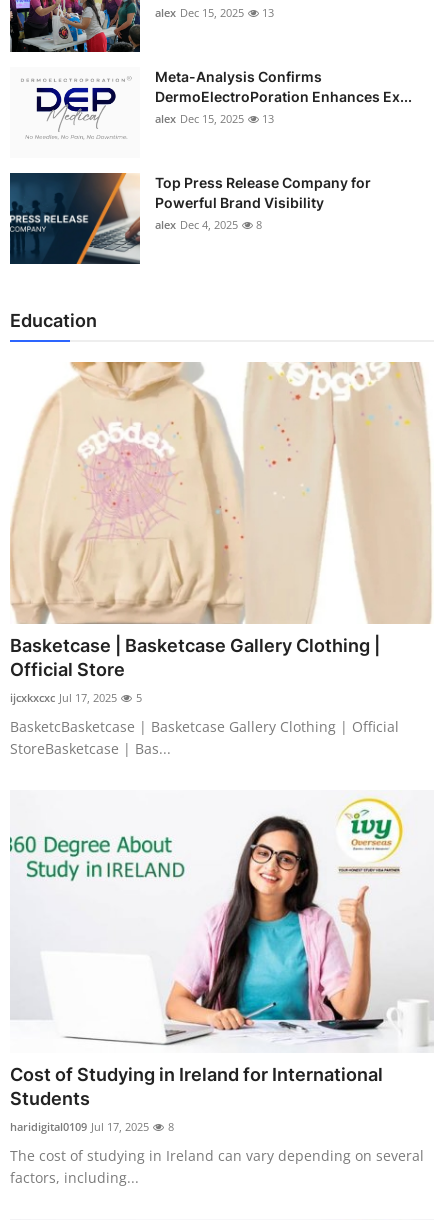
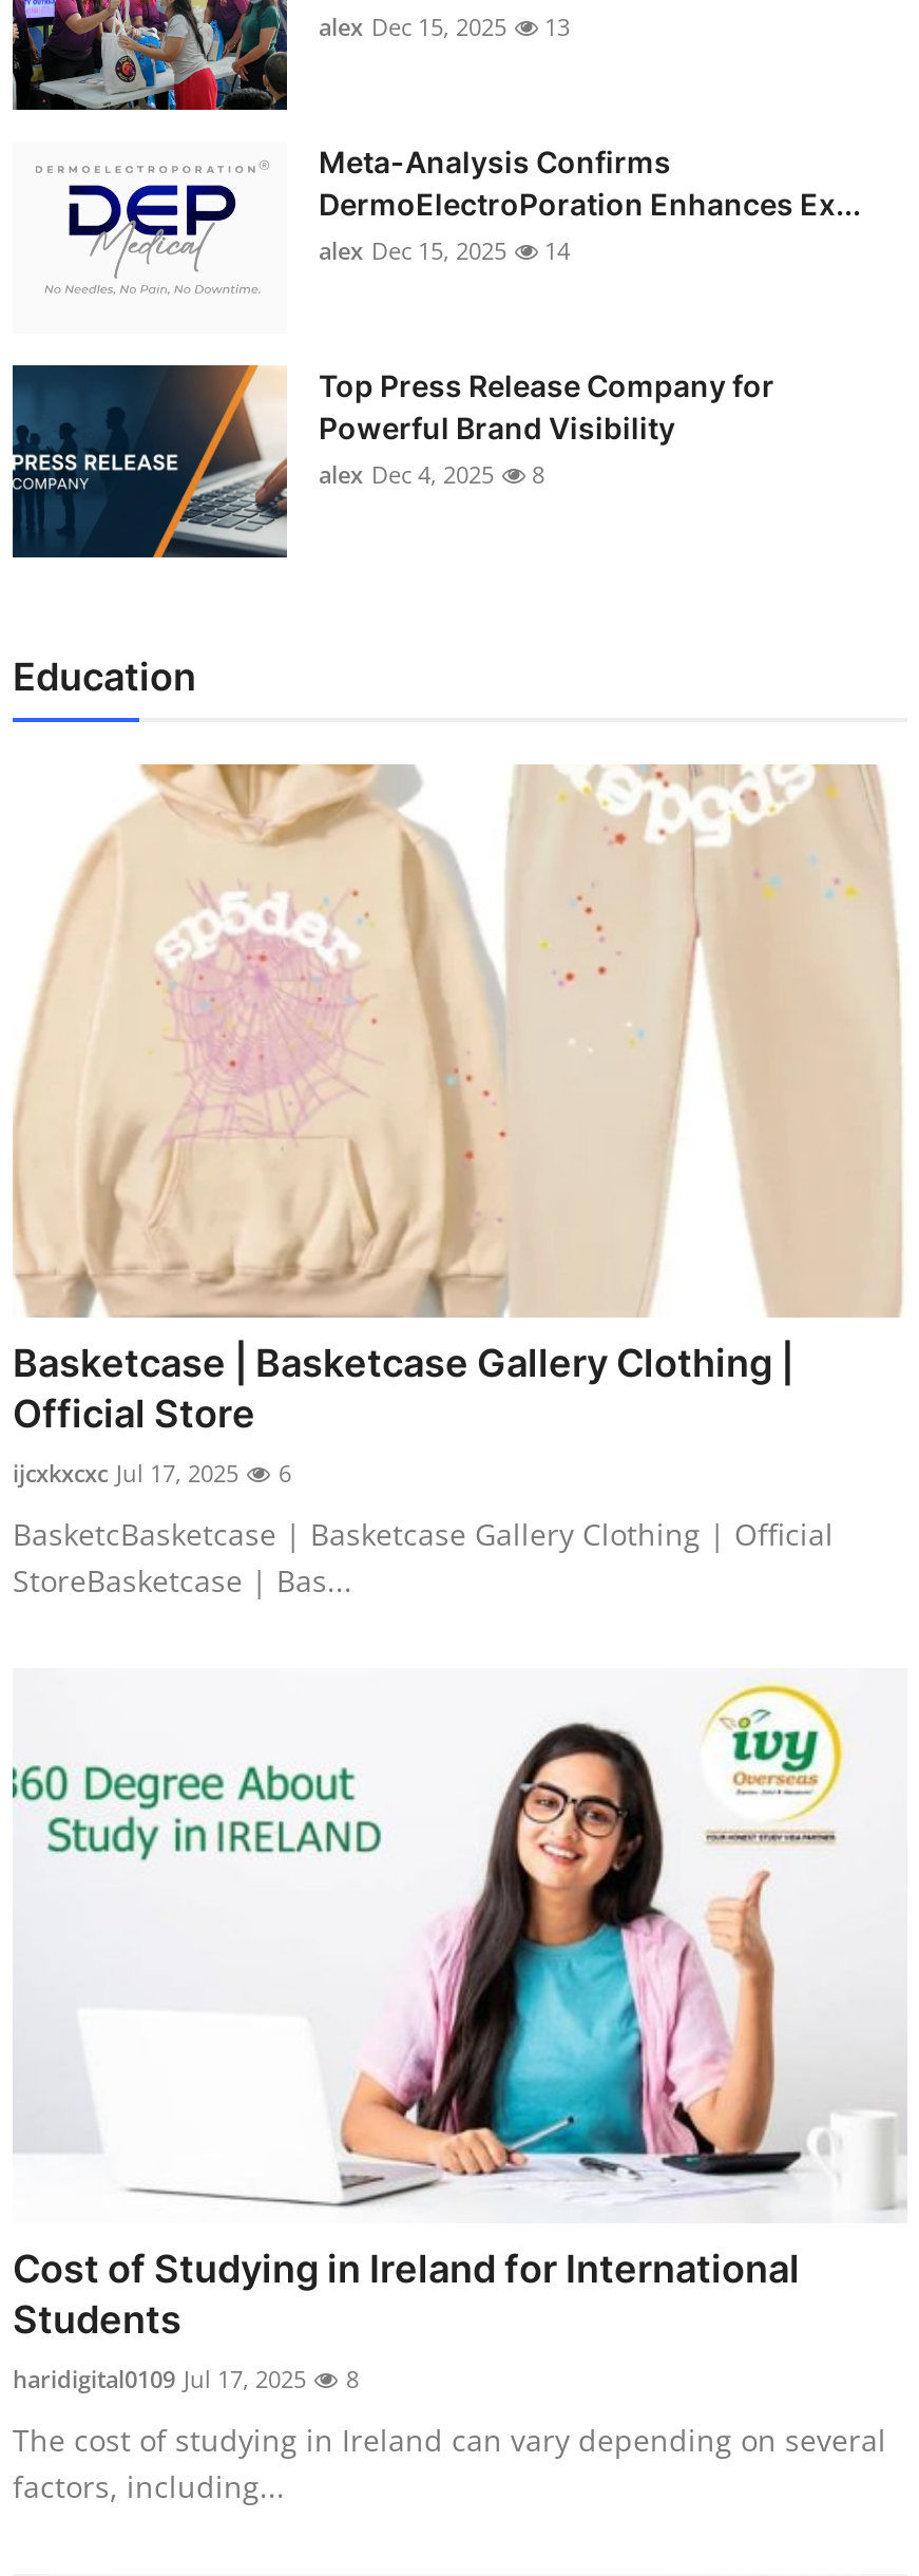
- alex Dec 15, 2025 13
+ alex Dec 15, 2025 14

- ijcxkxcxc Jul 17, 2025 5
+ ijcxkxcxc Jul 17, 2025 6
